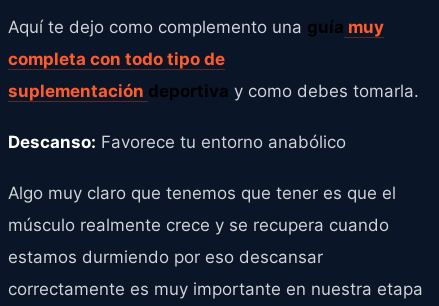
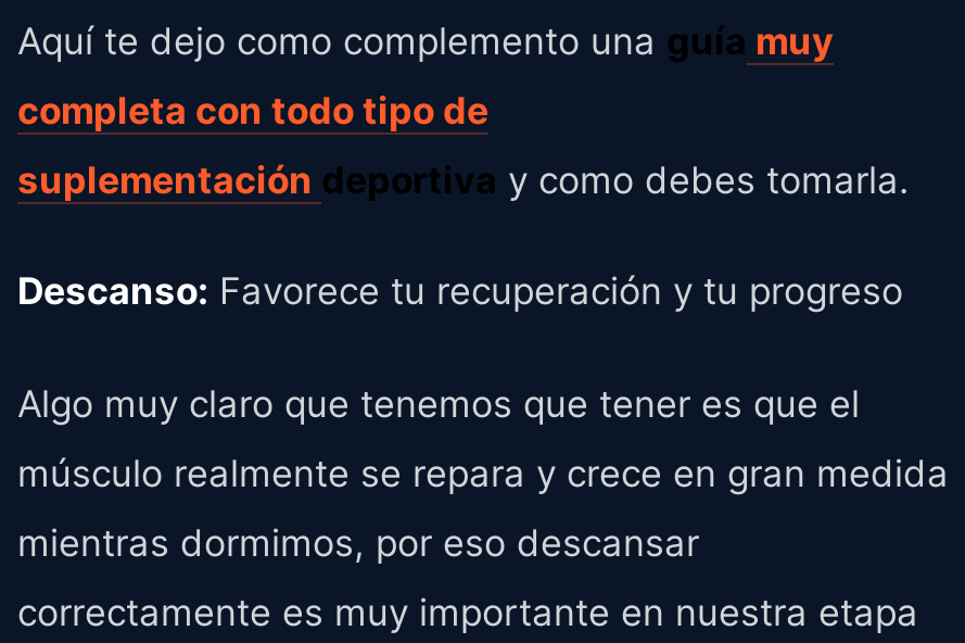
- Descanso: Favorece tu entorno anabólico
+ Descanso: Favorece tu recuperación y tu progreso

- músculo realmente crece y se recupera cuando
+ músculo realmente se repara y crece en gran medida

- estamos durmiendo por eso descansar
+ mientras dormimos, por eso descansar
